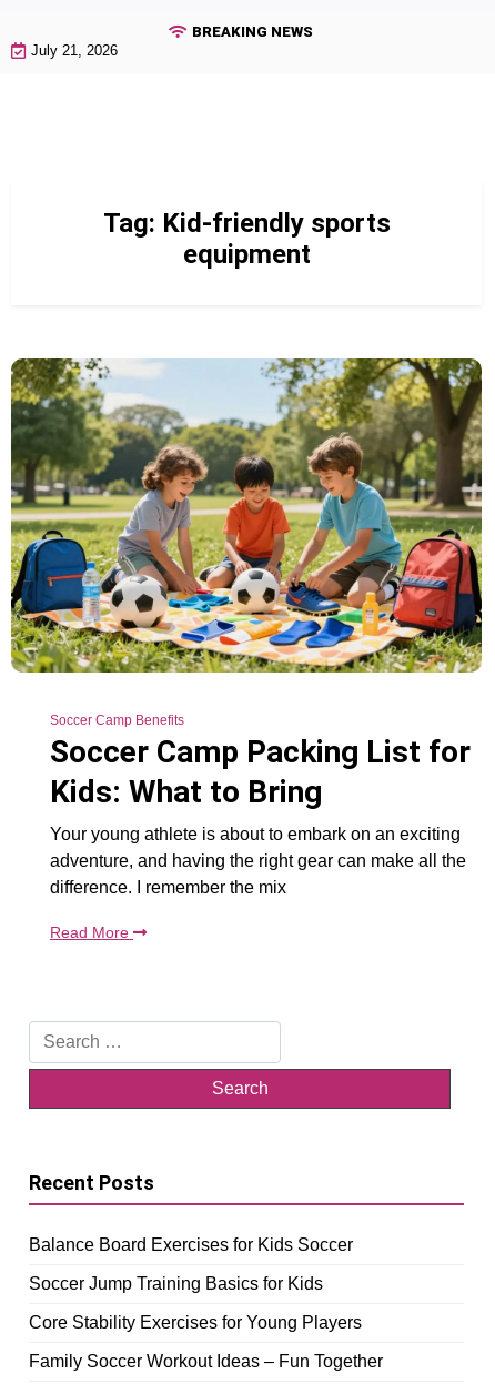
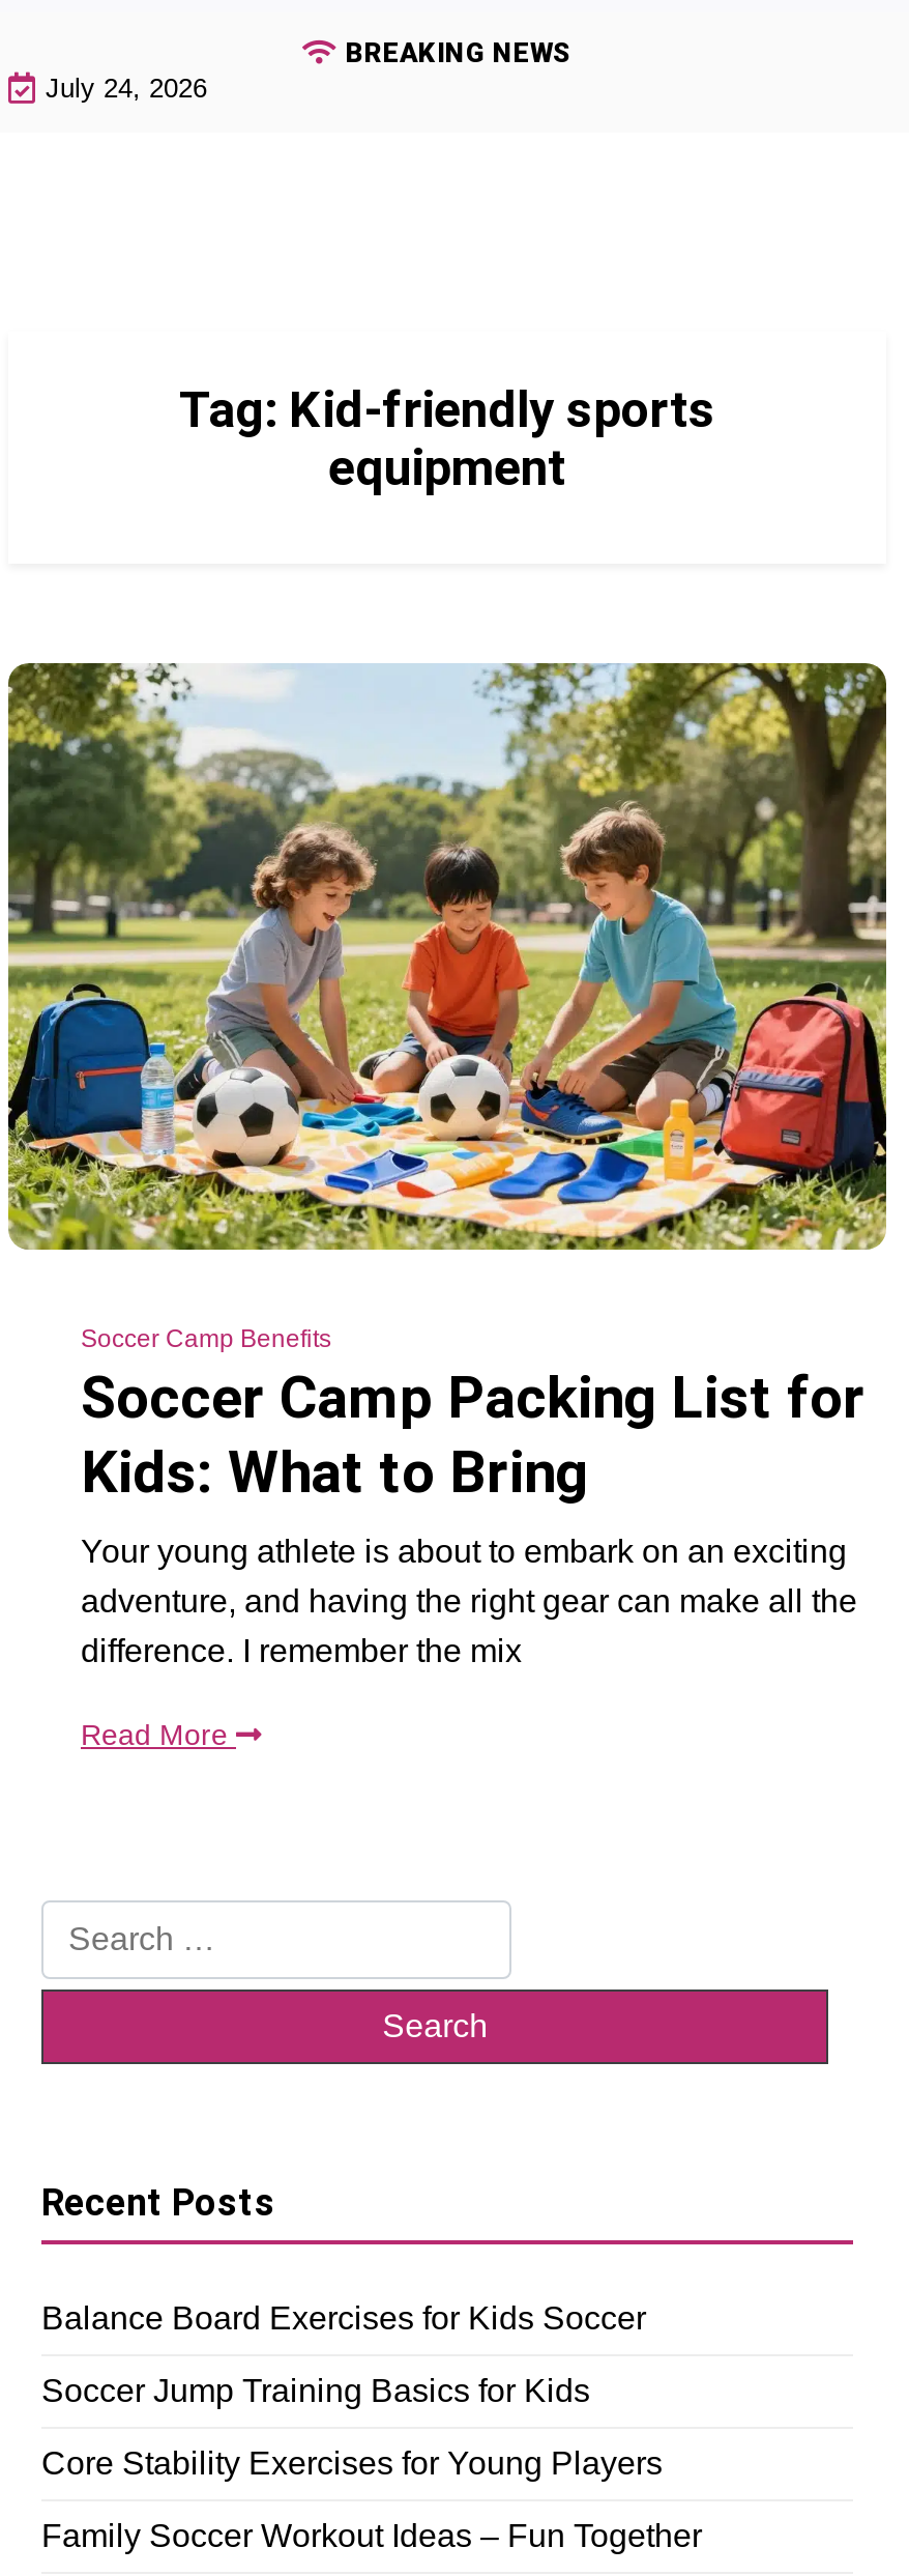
- July 21, 2026
+ July 24, 2026
